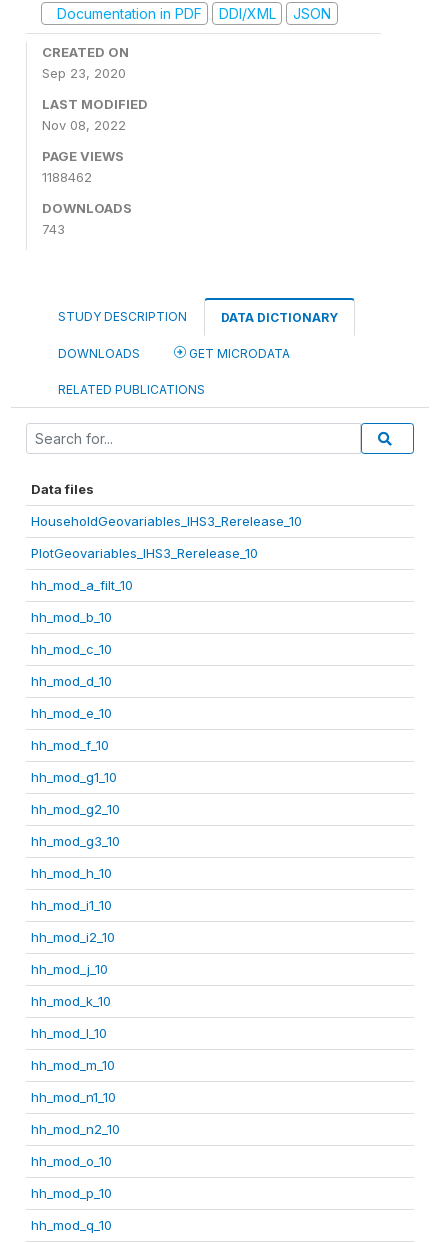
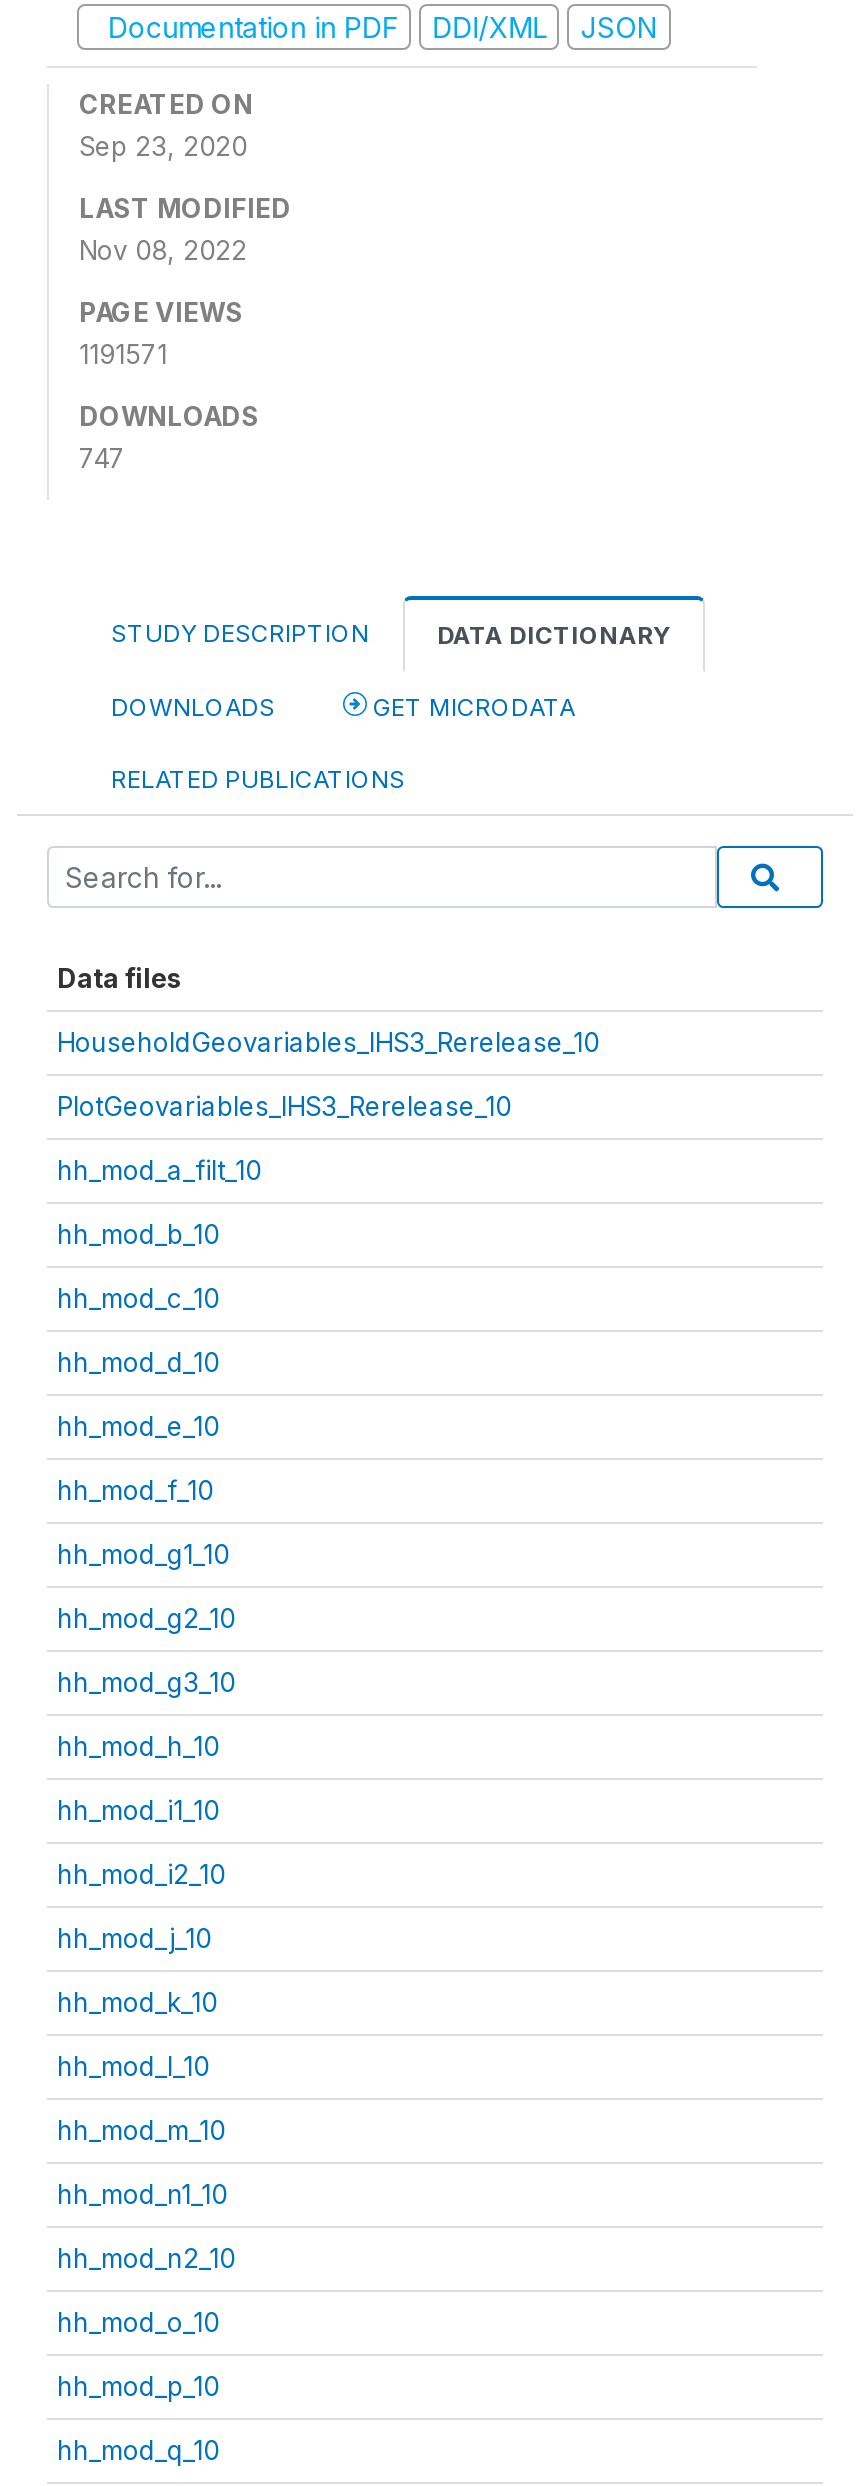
- 1188462
+ 1191571

- 743
+ 747
